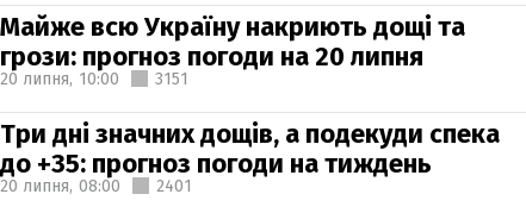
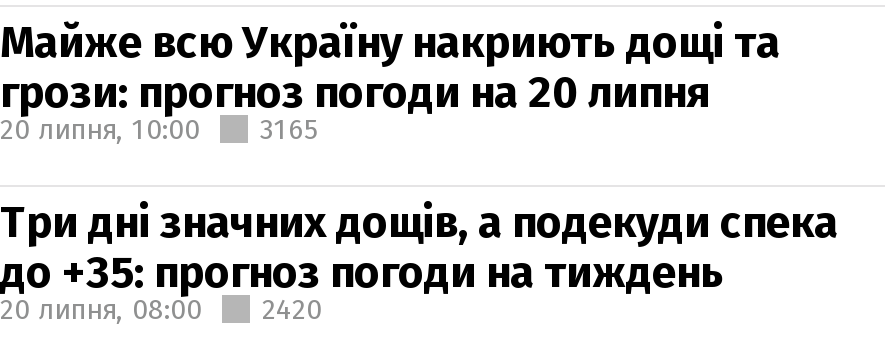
- 20 липня, 10:00 3151
+ 20 липня, 10:00 3165

- 20 липня, 08:00 2401
+ 20 липня, 08:00 2420
